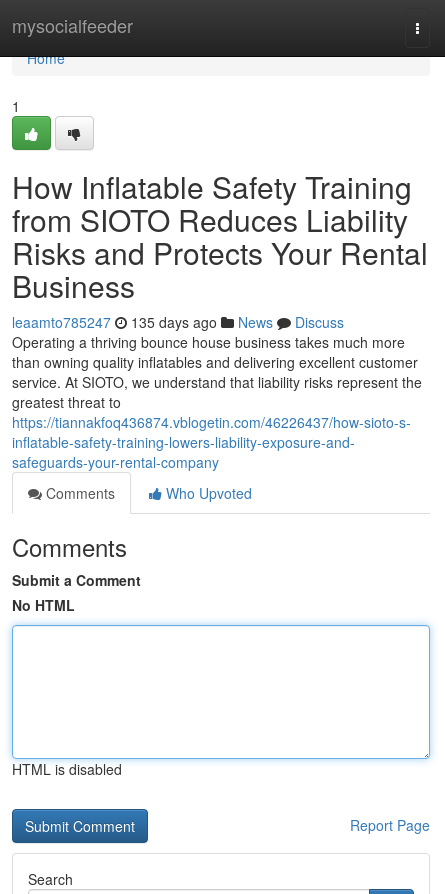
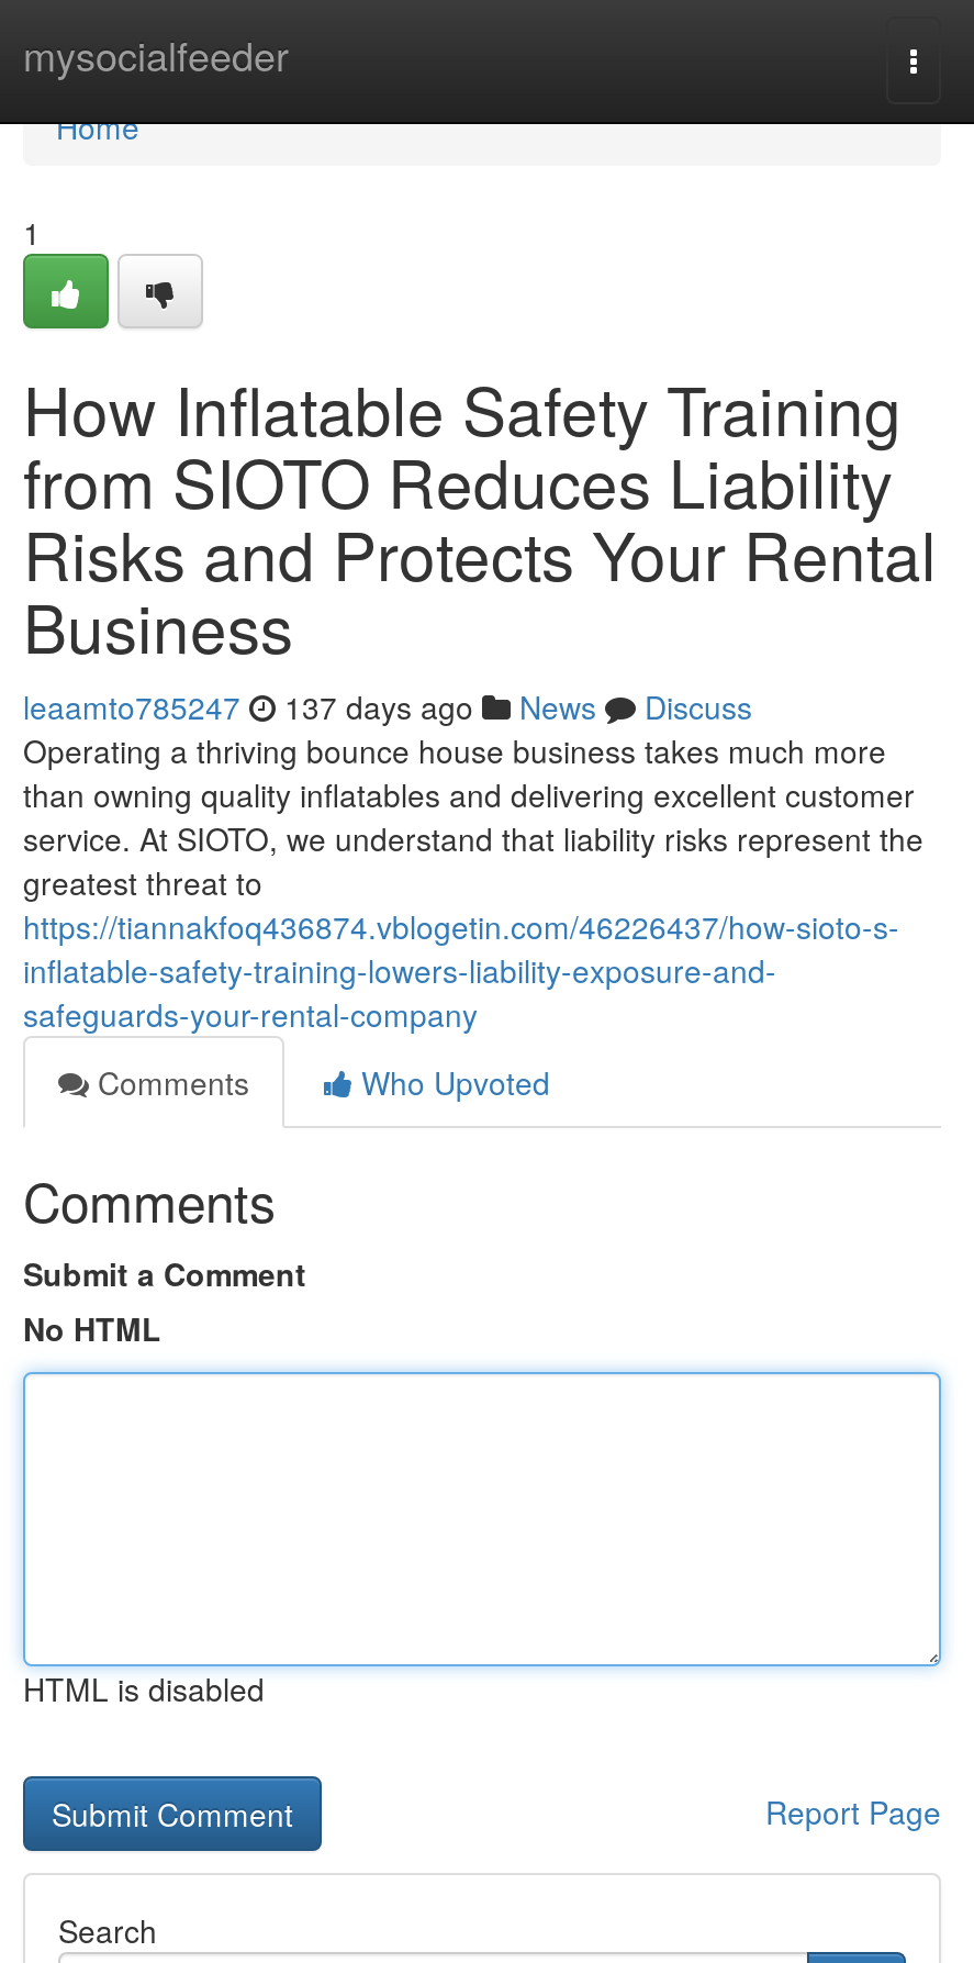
- leaamto785247 135 days ago News Discuss
+ leaamto785247 137 days ago News Discuss
